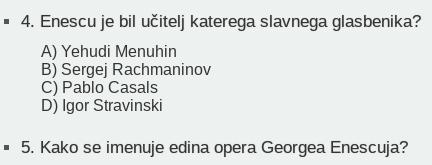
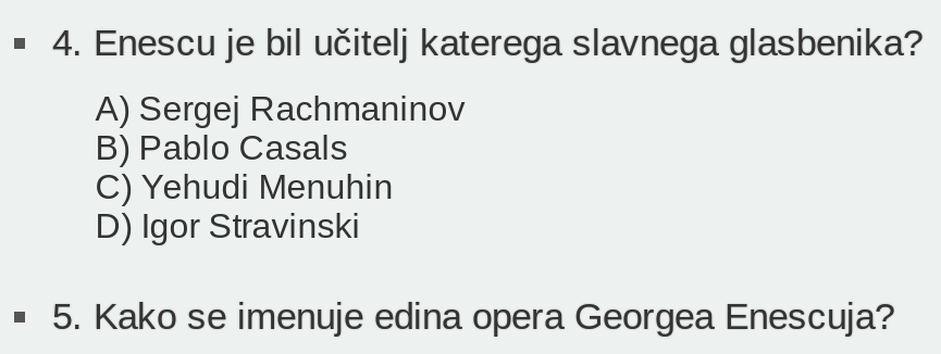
- A) Yehudi Menuhin
+ A) Sergej Rachmaninov

- B) Sergej Rachmaninov
+ B) Pablo Casals

- C) Pablo Casals
+ C) Yehudi Menuhin
